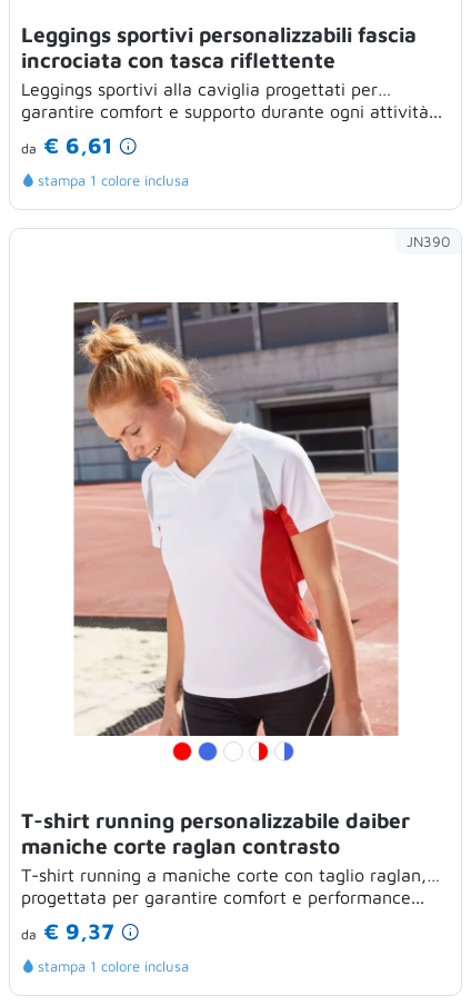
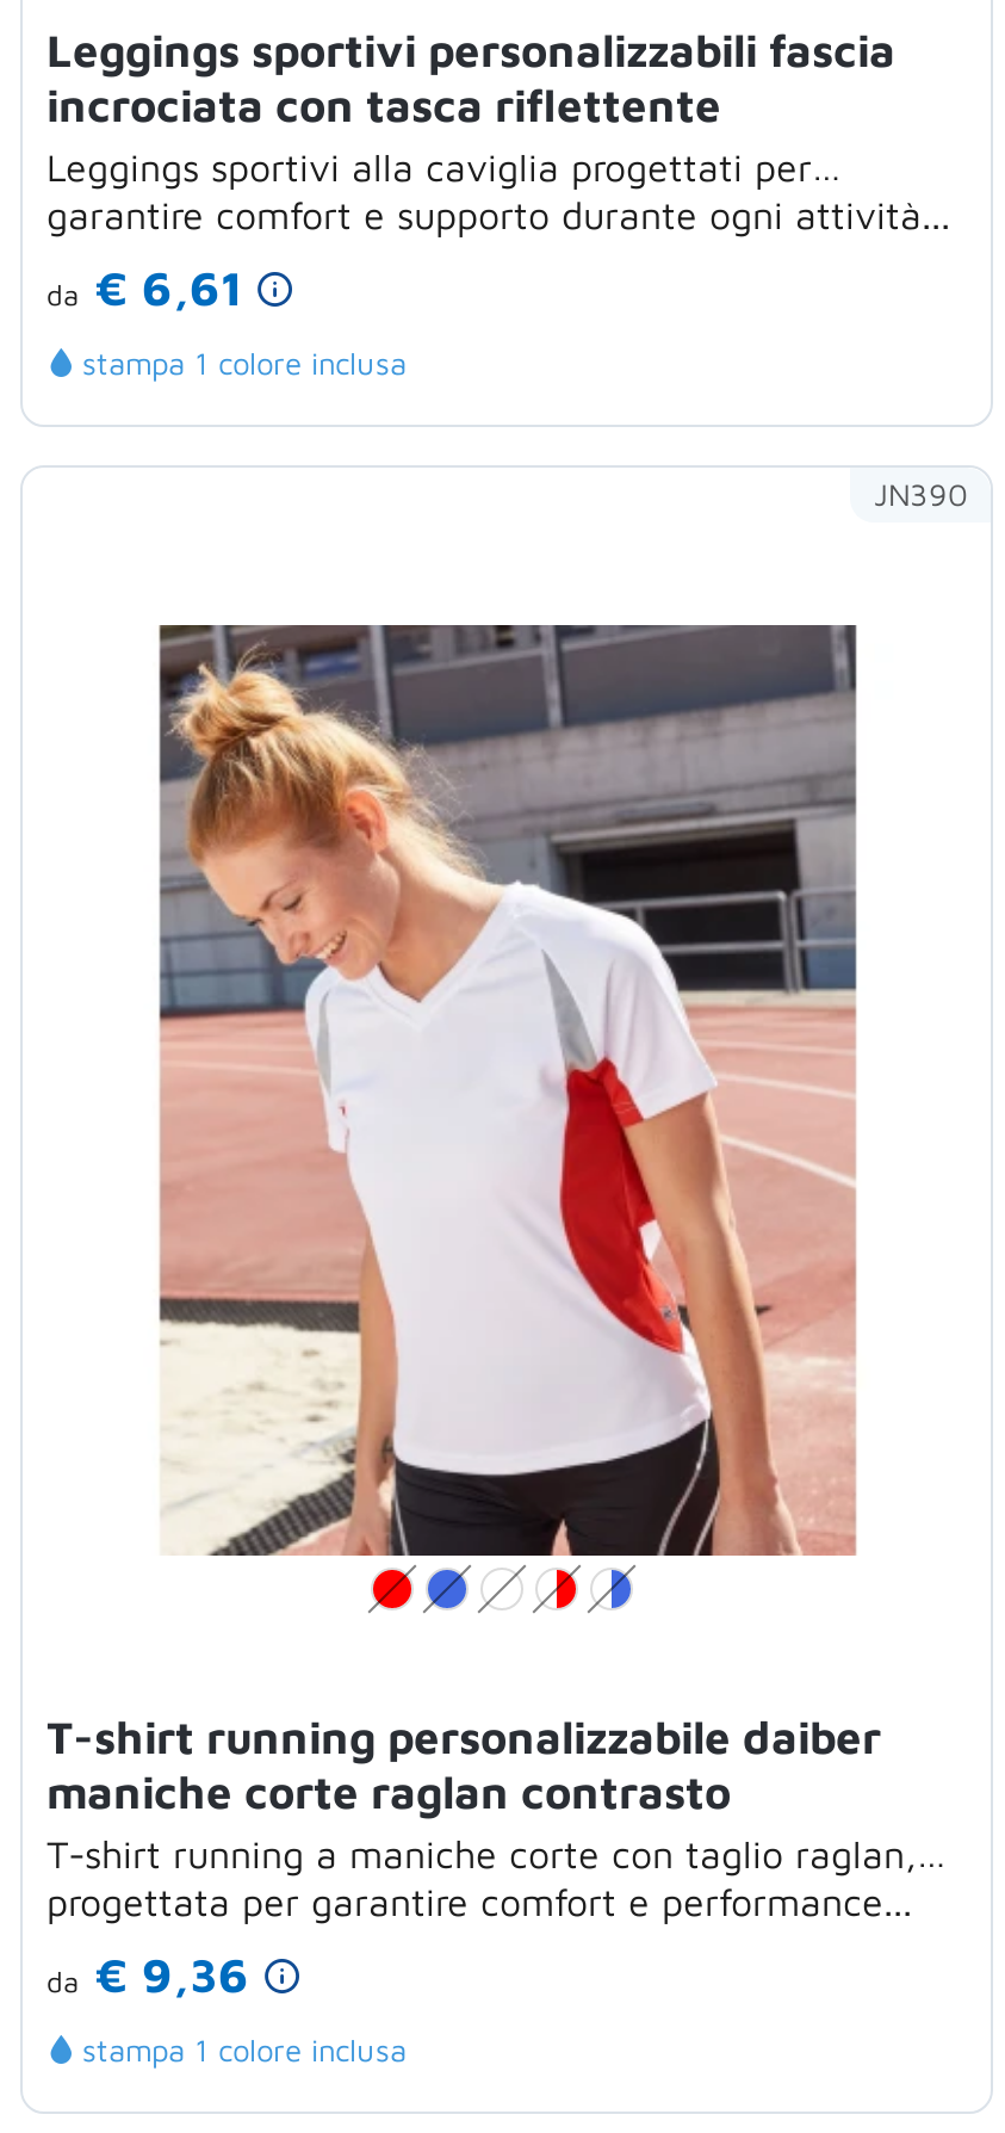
- da € 9,37
+ da € 9,36
